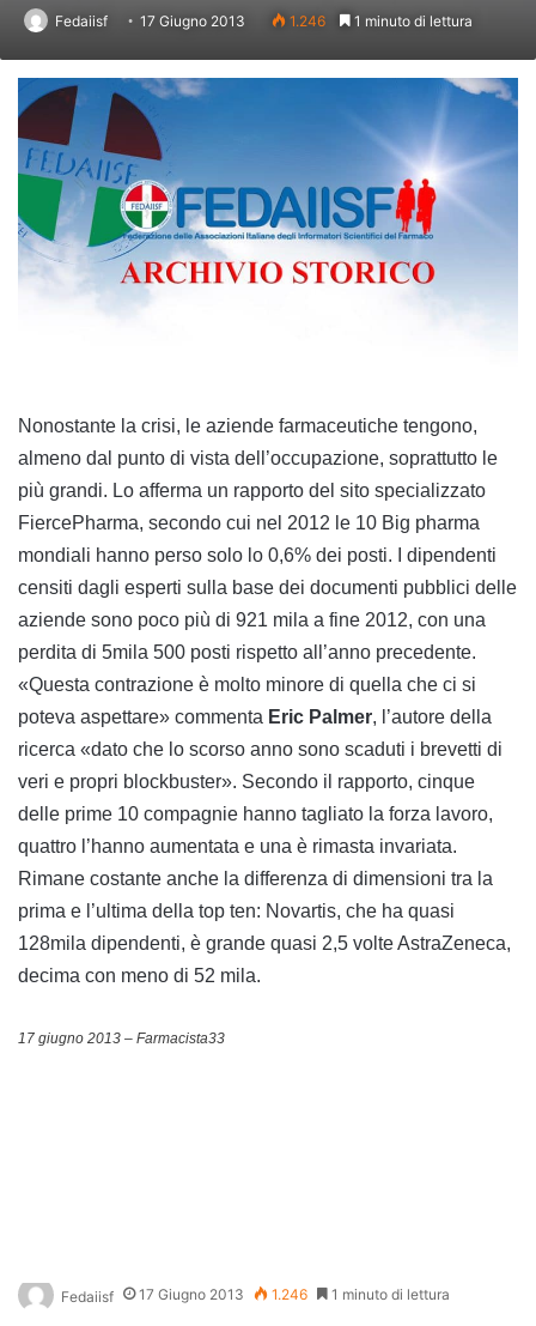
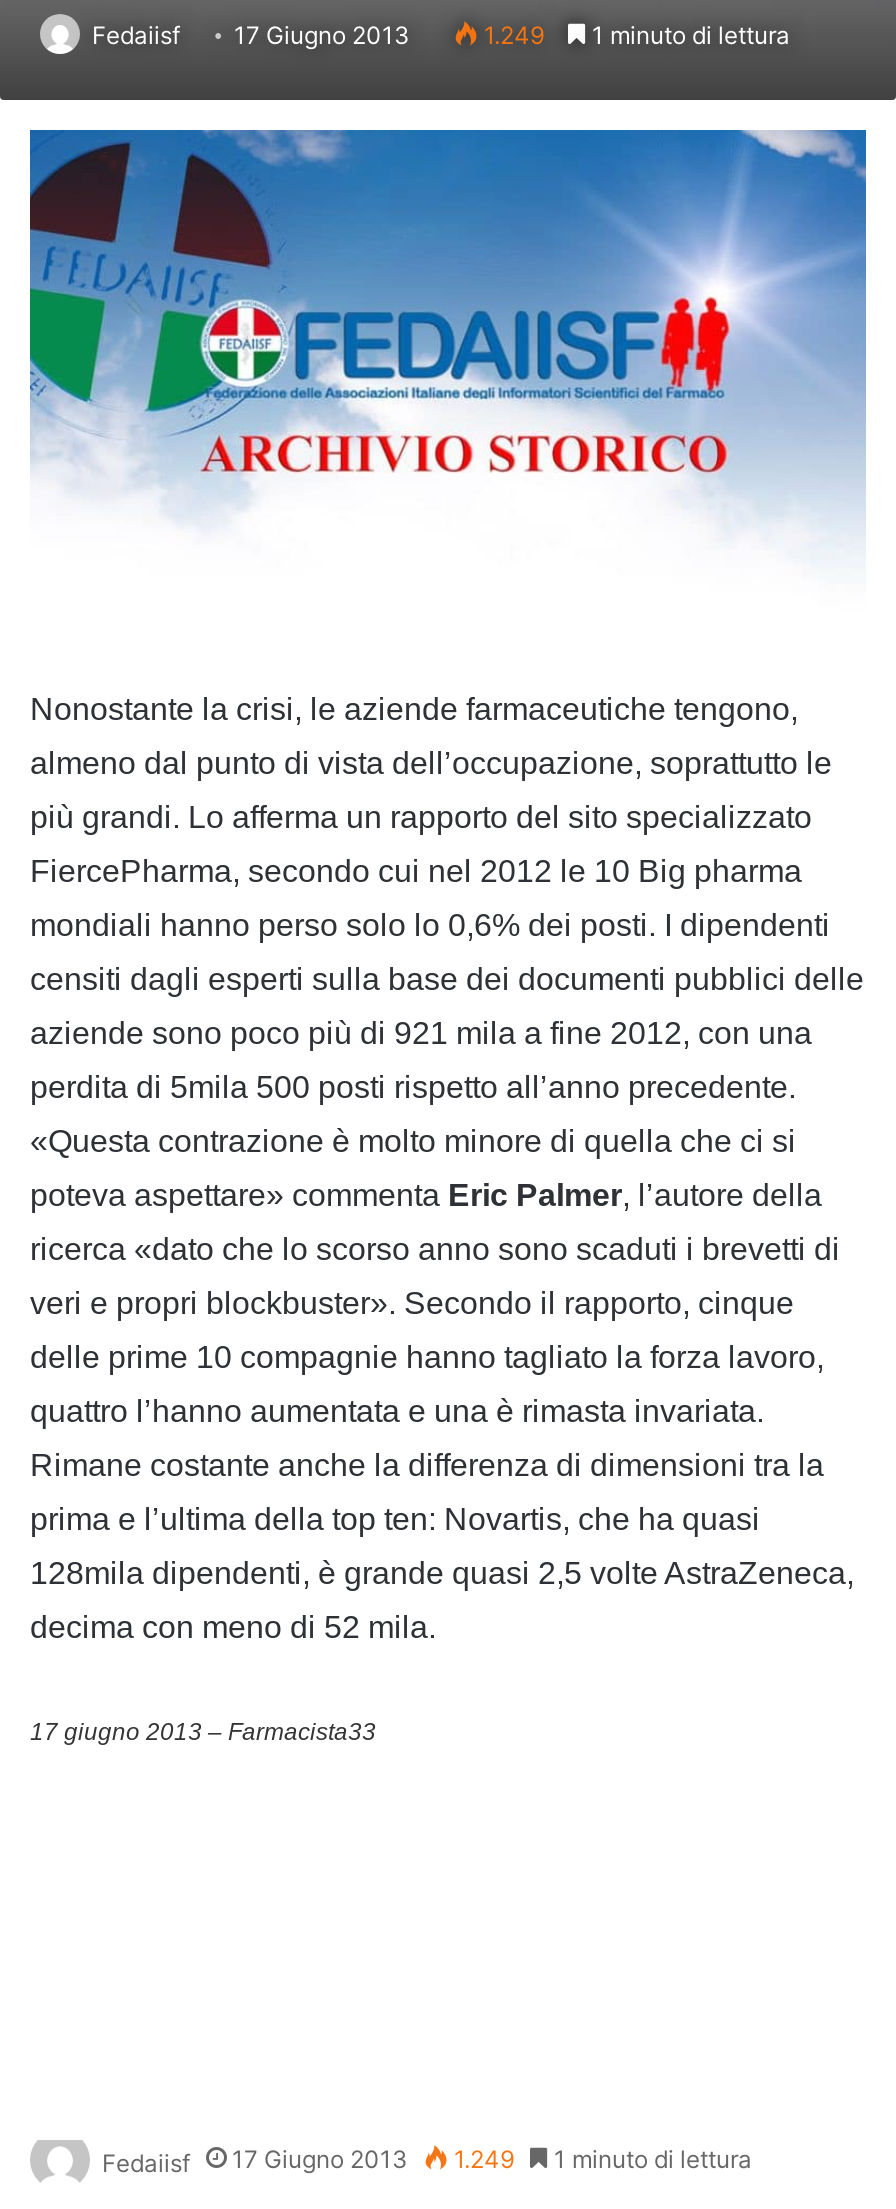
- 1.246 1 minuto di lettura
+ 1.249 1 minuto di lettura

- Fedaiisf 17 Giugno 2013 1.246 1 minuto di lettura
+ Fedaiisf 17 Giugno 2013 1.249 1 minuto di lettura
